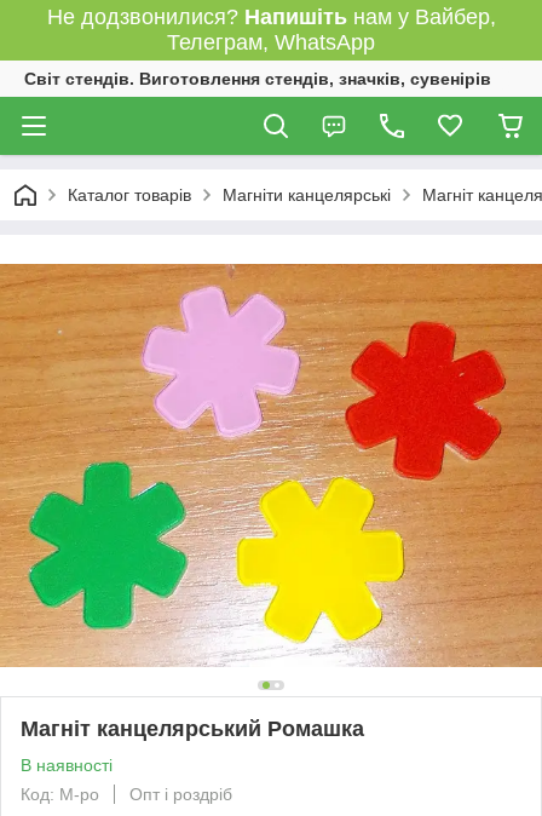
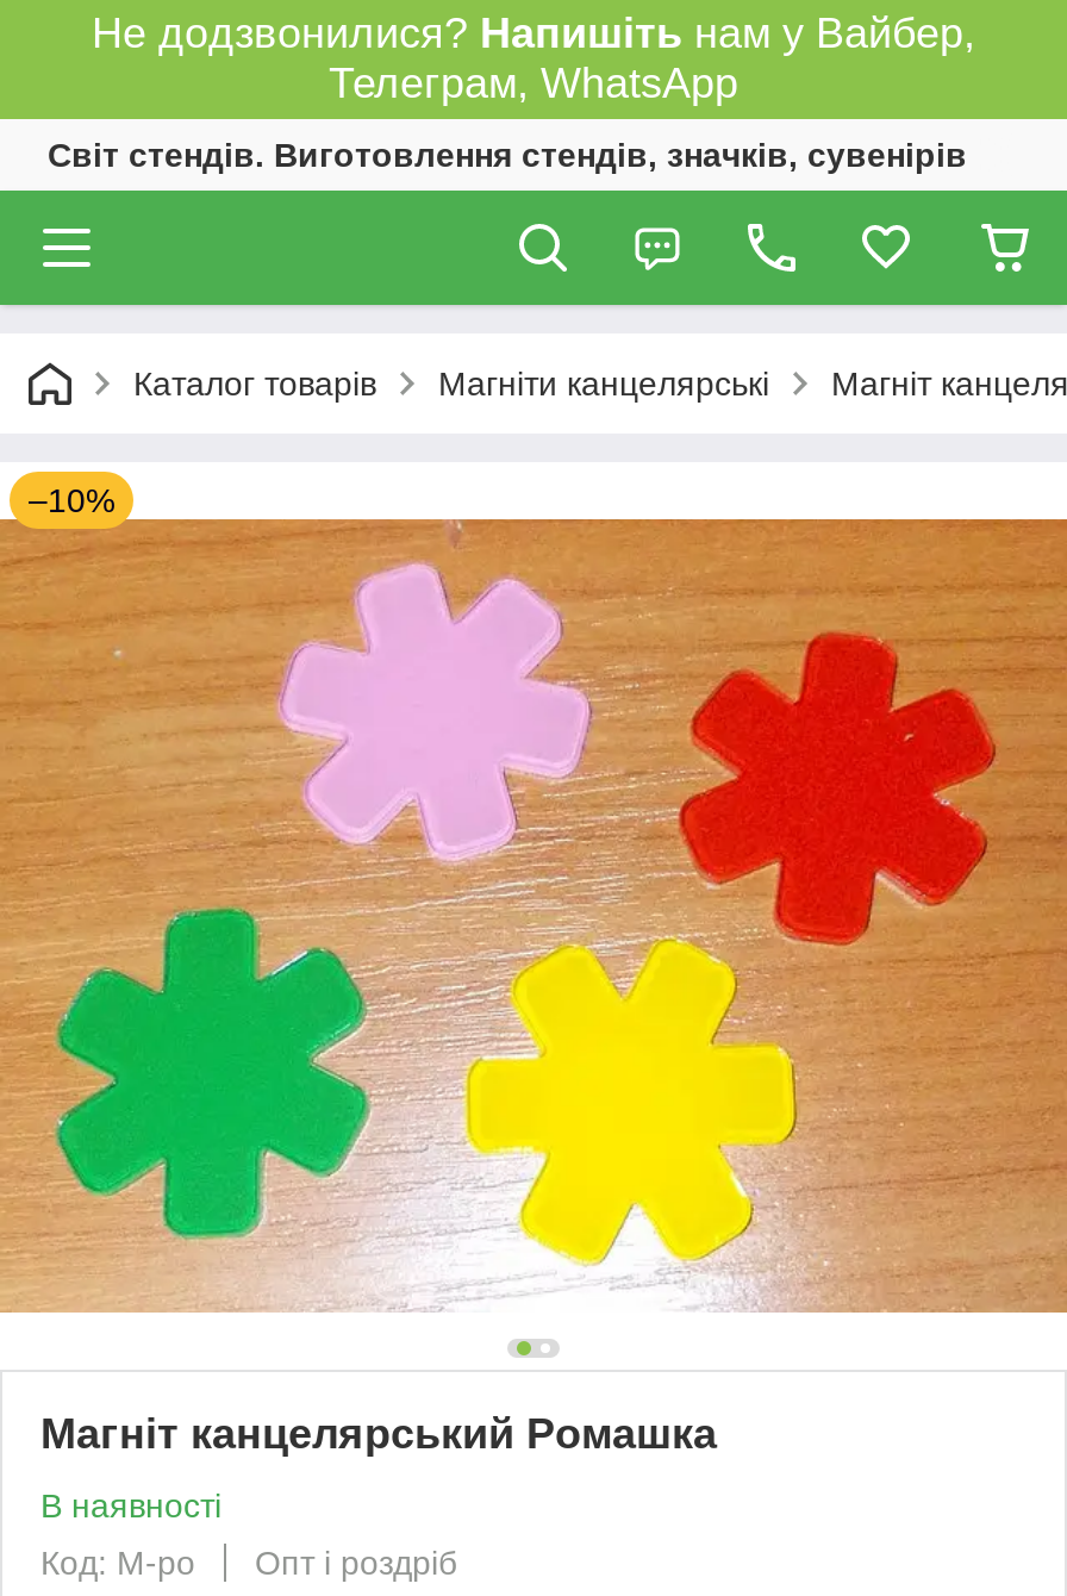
+ –10%
